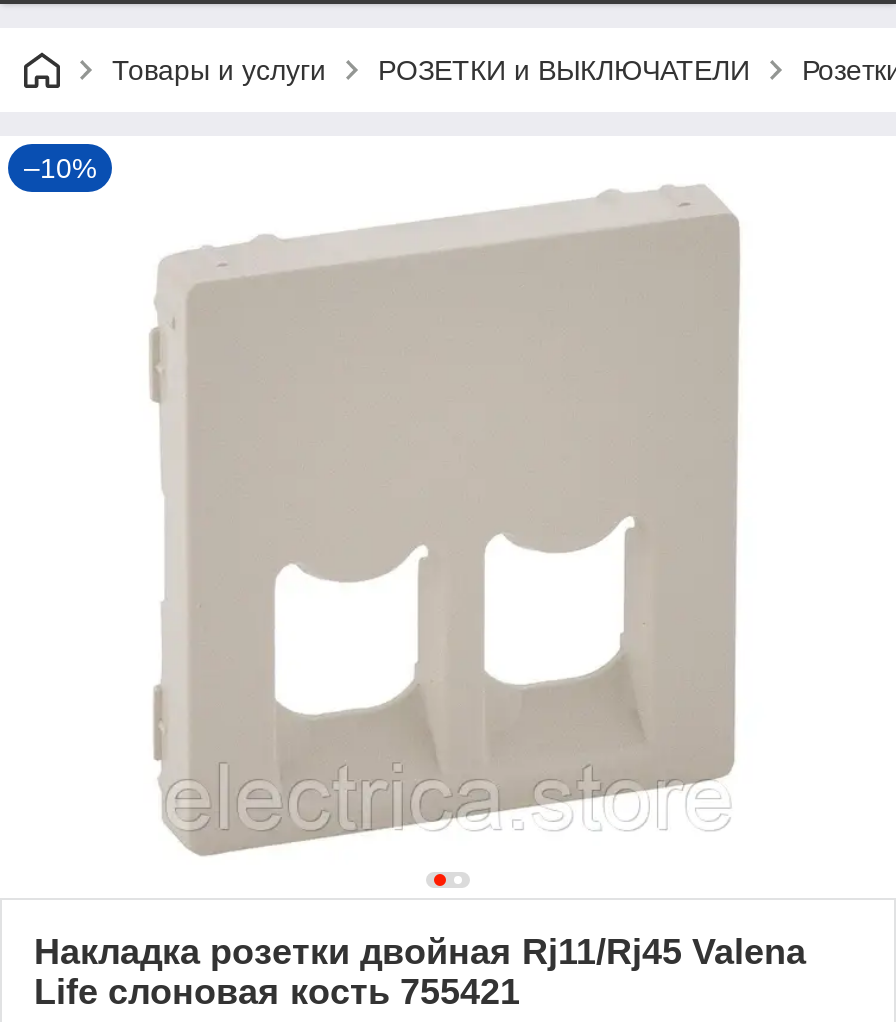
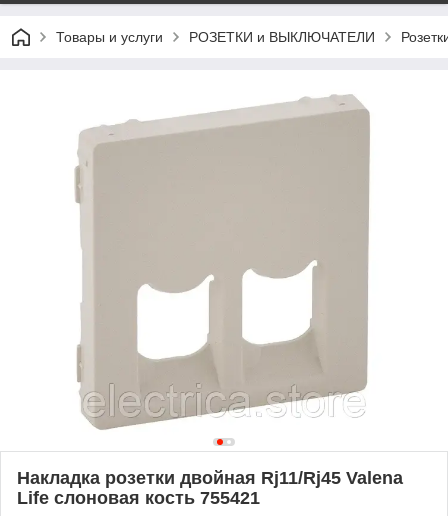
- –10%
